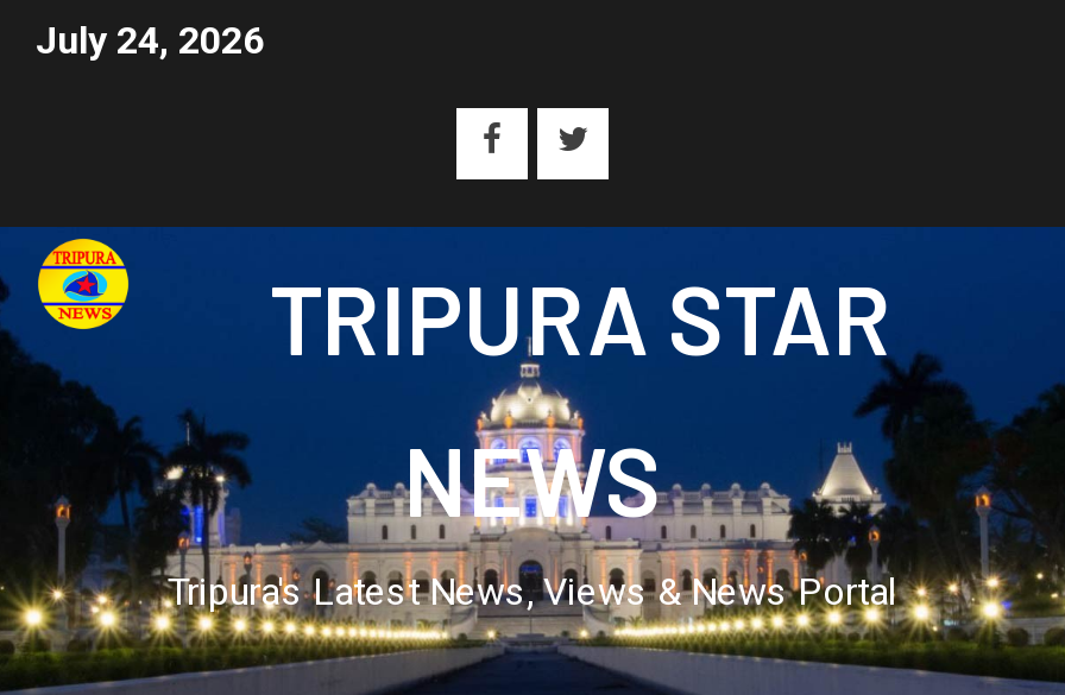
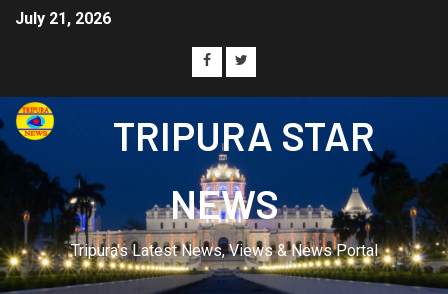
- July 24, 2026
+ July 21, 2026
